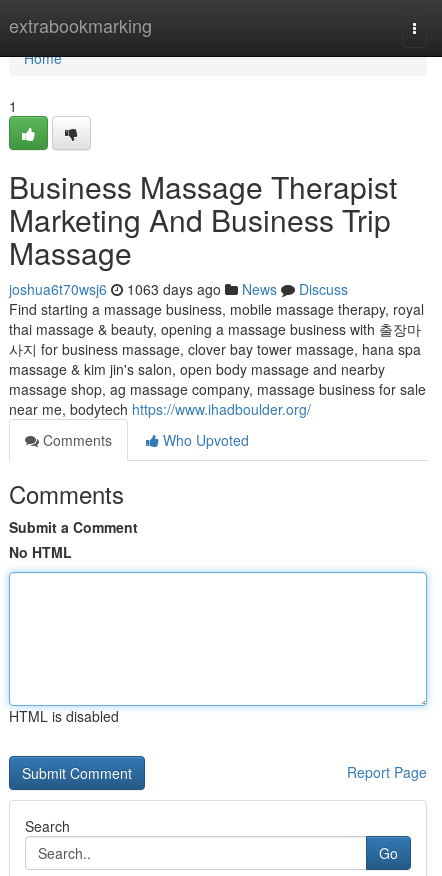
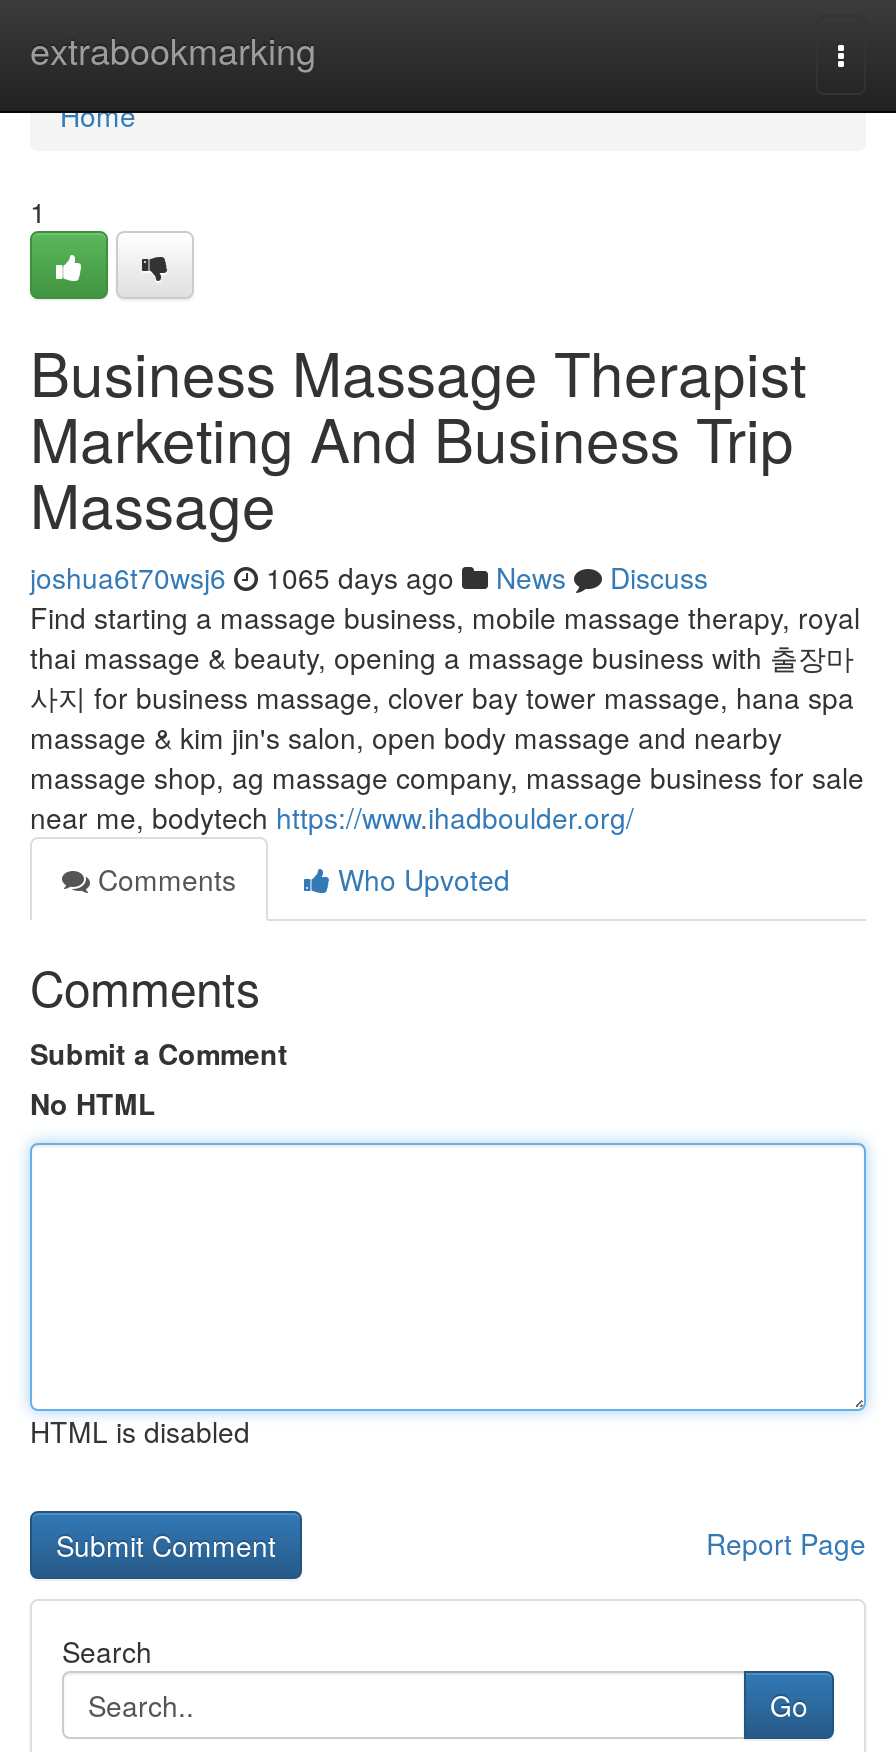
- joshua6t70wsj6 1063 days ago News Discuss
+ joshua6t70wsj6 1065 days ago News Discuss
